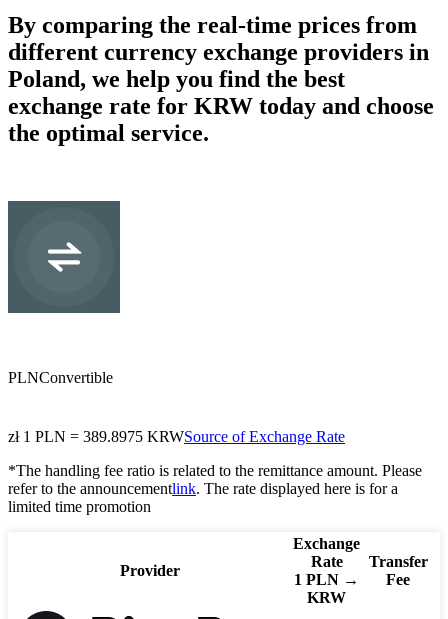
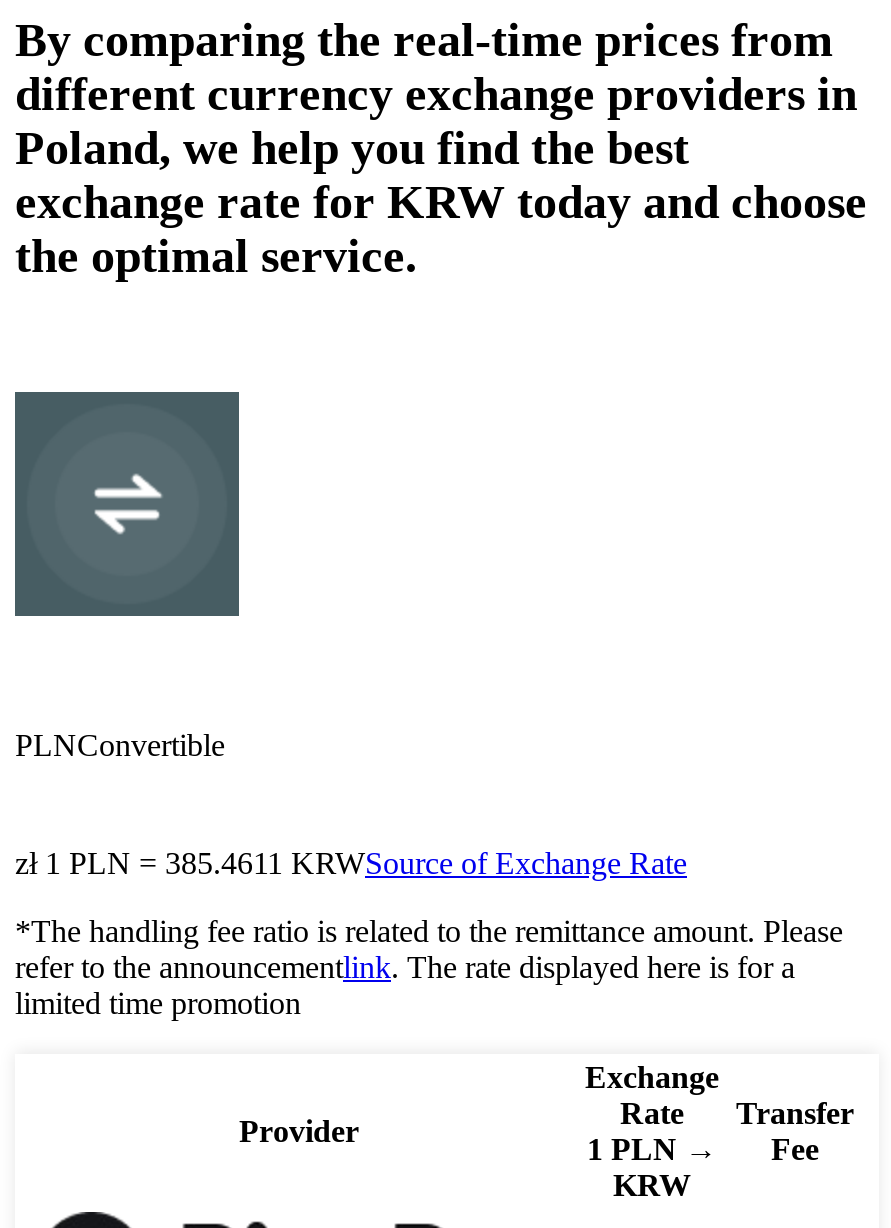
- zł 1 PLN = 389.8975 KRWSource of Exchange Rate
+ zł 1 PLN = 385.4611 KRWSource of Exchange Rate
